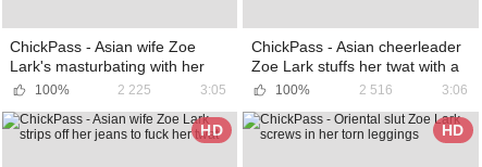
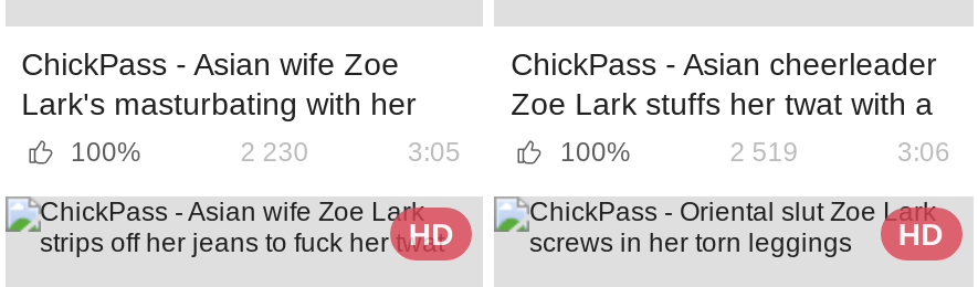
- 2 225
+ 2 230

- 2 516
+ 2 519
